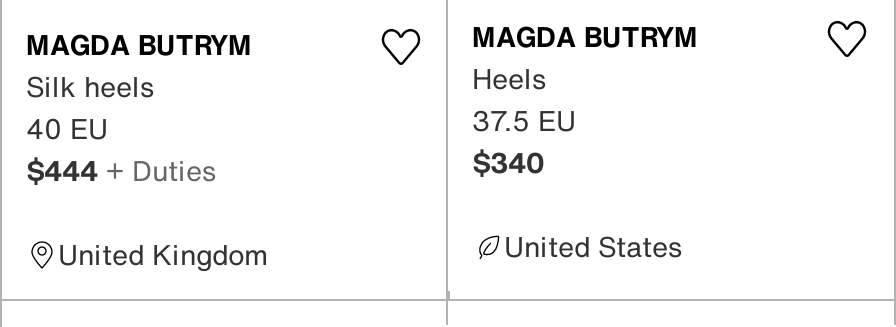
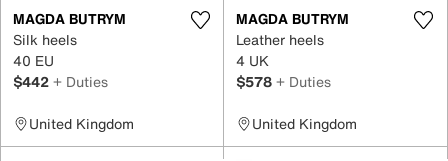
- Heels
- 37.5 EU
- $340
+ Leather heels
+ 4 UK
+ $578 + Duties

- $444 + Duties
+ $442 + Duties

- United States
+ United Kingdom
